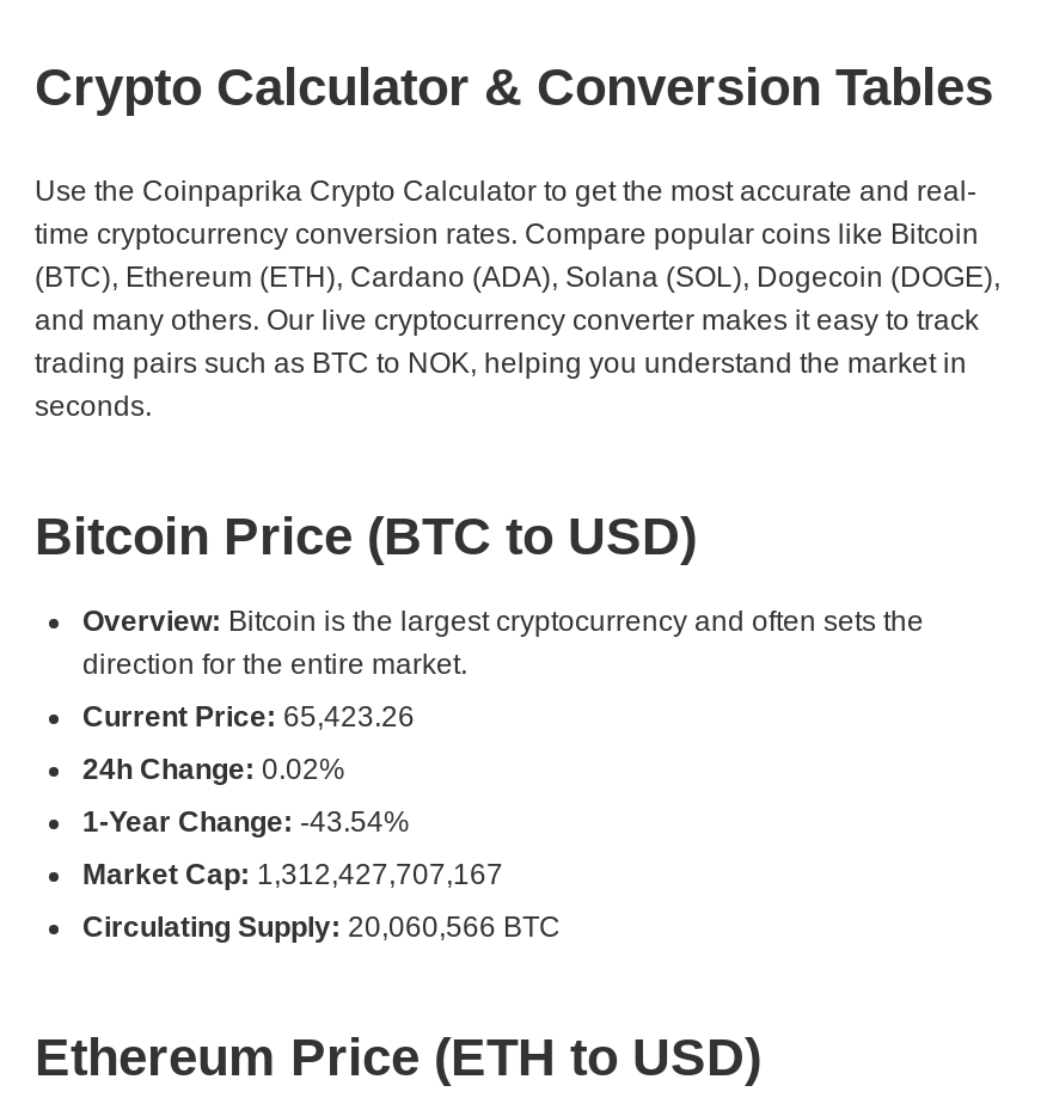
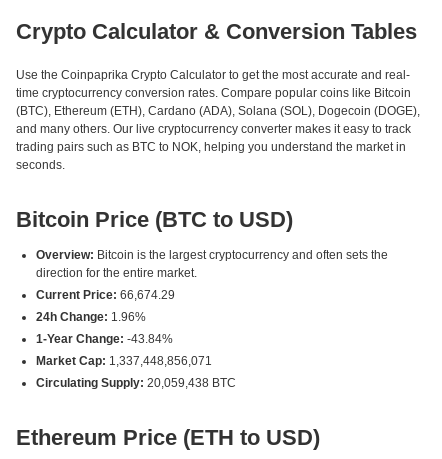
- Current Price: 65,423.26
+ Current Price: 66,674.29

- 24h Change: 0.02%
+ 24h Change: 1.96%

- 1-Year Change: -43.54%
+ 1-Year Change: -43.84%

- Market Cap: 1,312,427,707,167
+ Market Cap: 1,337,448,856,071

- Circulating Supply: 20,060,566 BTC
+ Circulating Supply: 20,059,438 BTC
